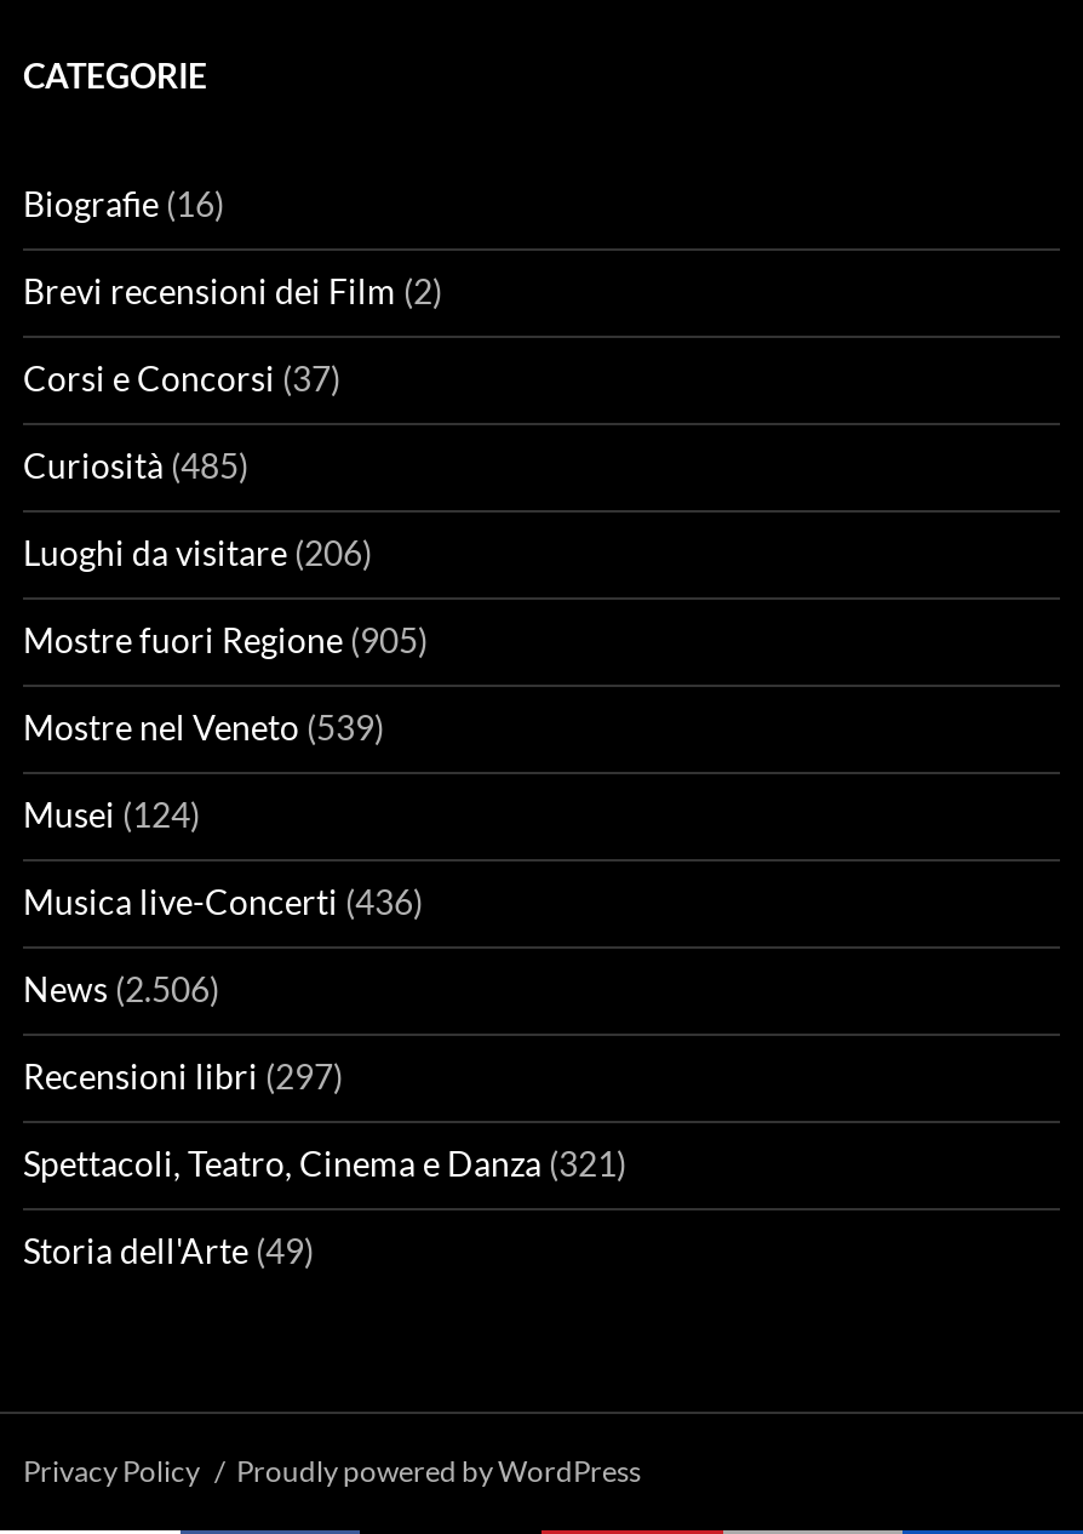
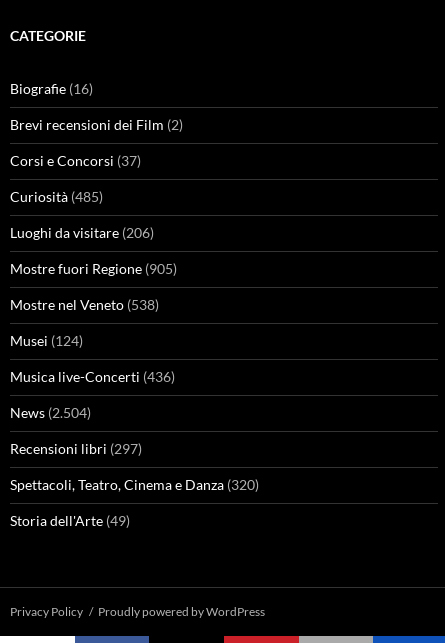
- Mostre nel Veneto (539)
+ Mostre nel Veneto (538)

- News (2.506)
+ News (2.504)

- Spettacoli, Teatro, Cinema e Danza (321)
+ Spettacoli, Teatro, Cinema e Danza (320)
